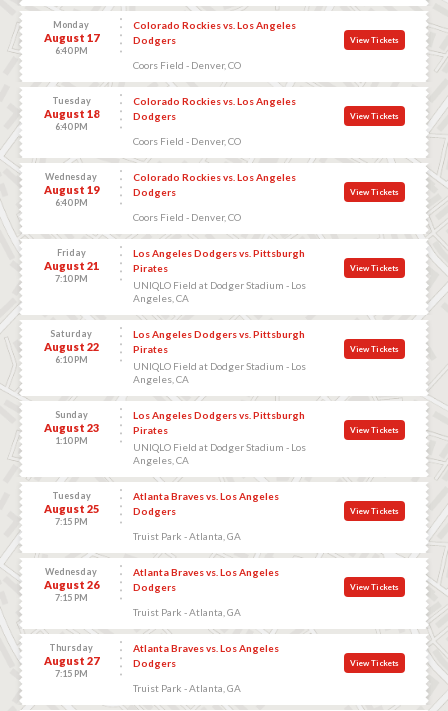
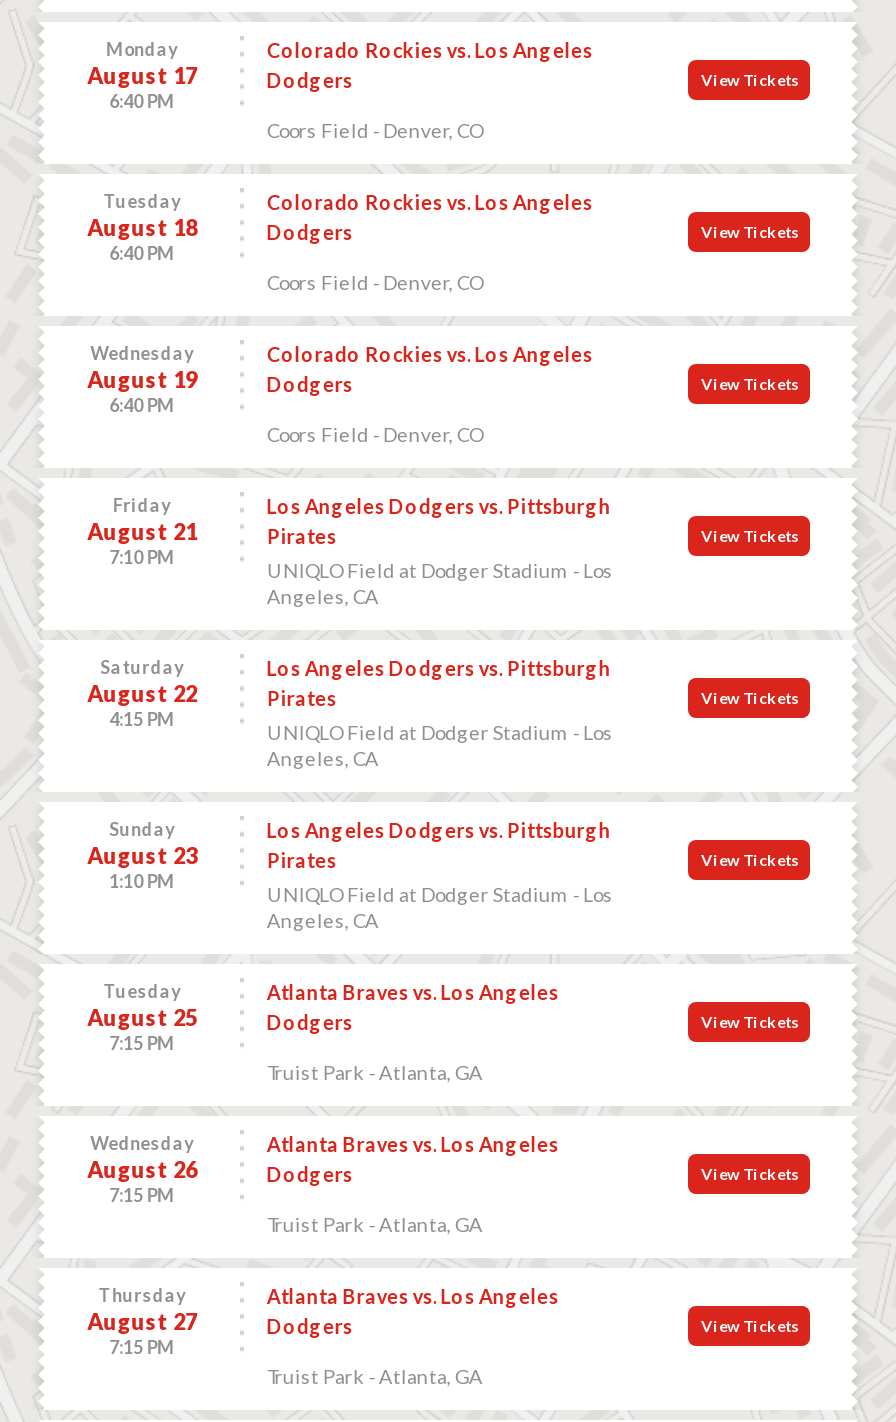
- 6:10 PM
+ 4:15 PM
